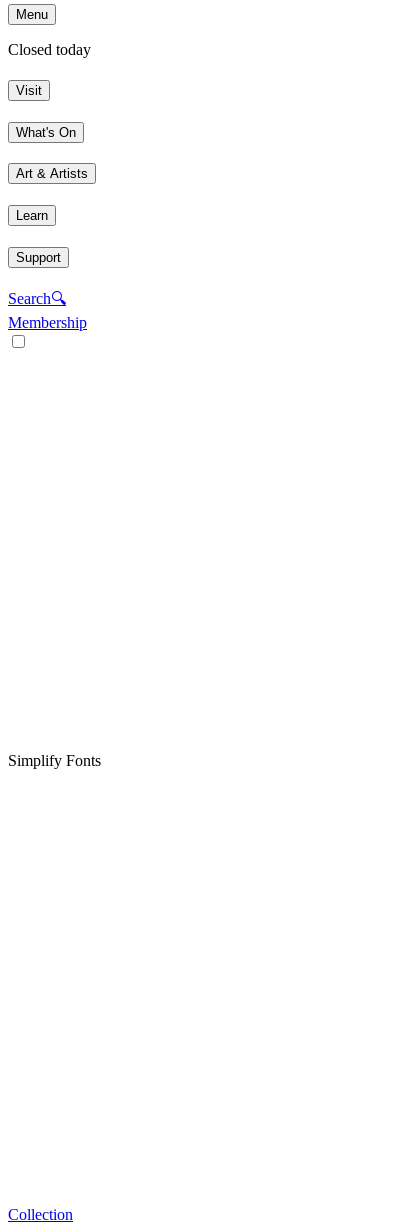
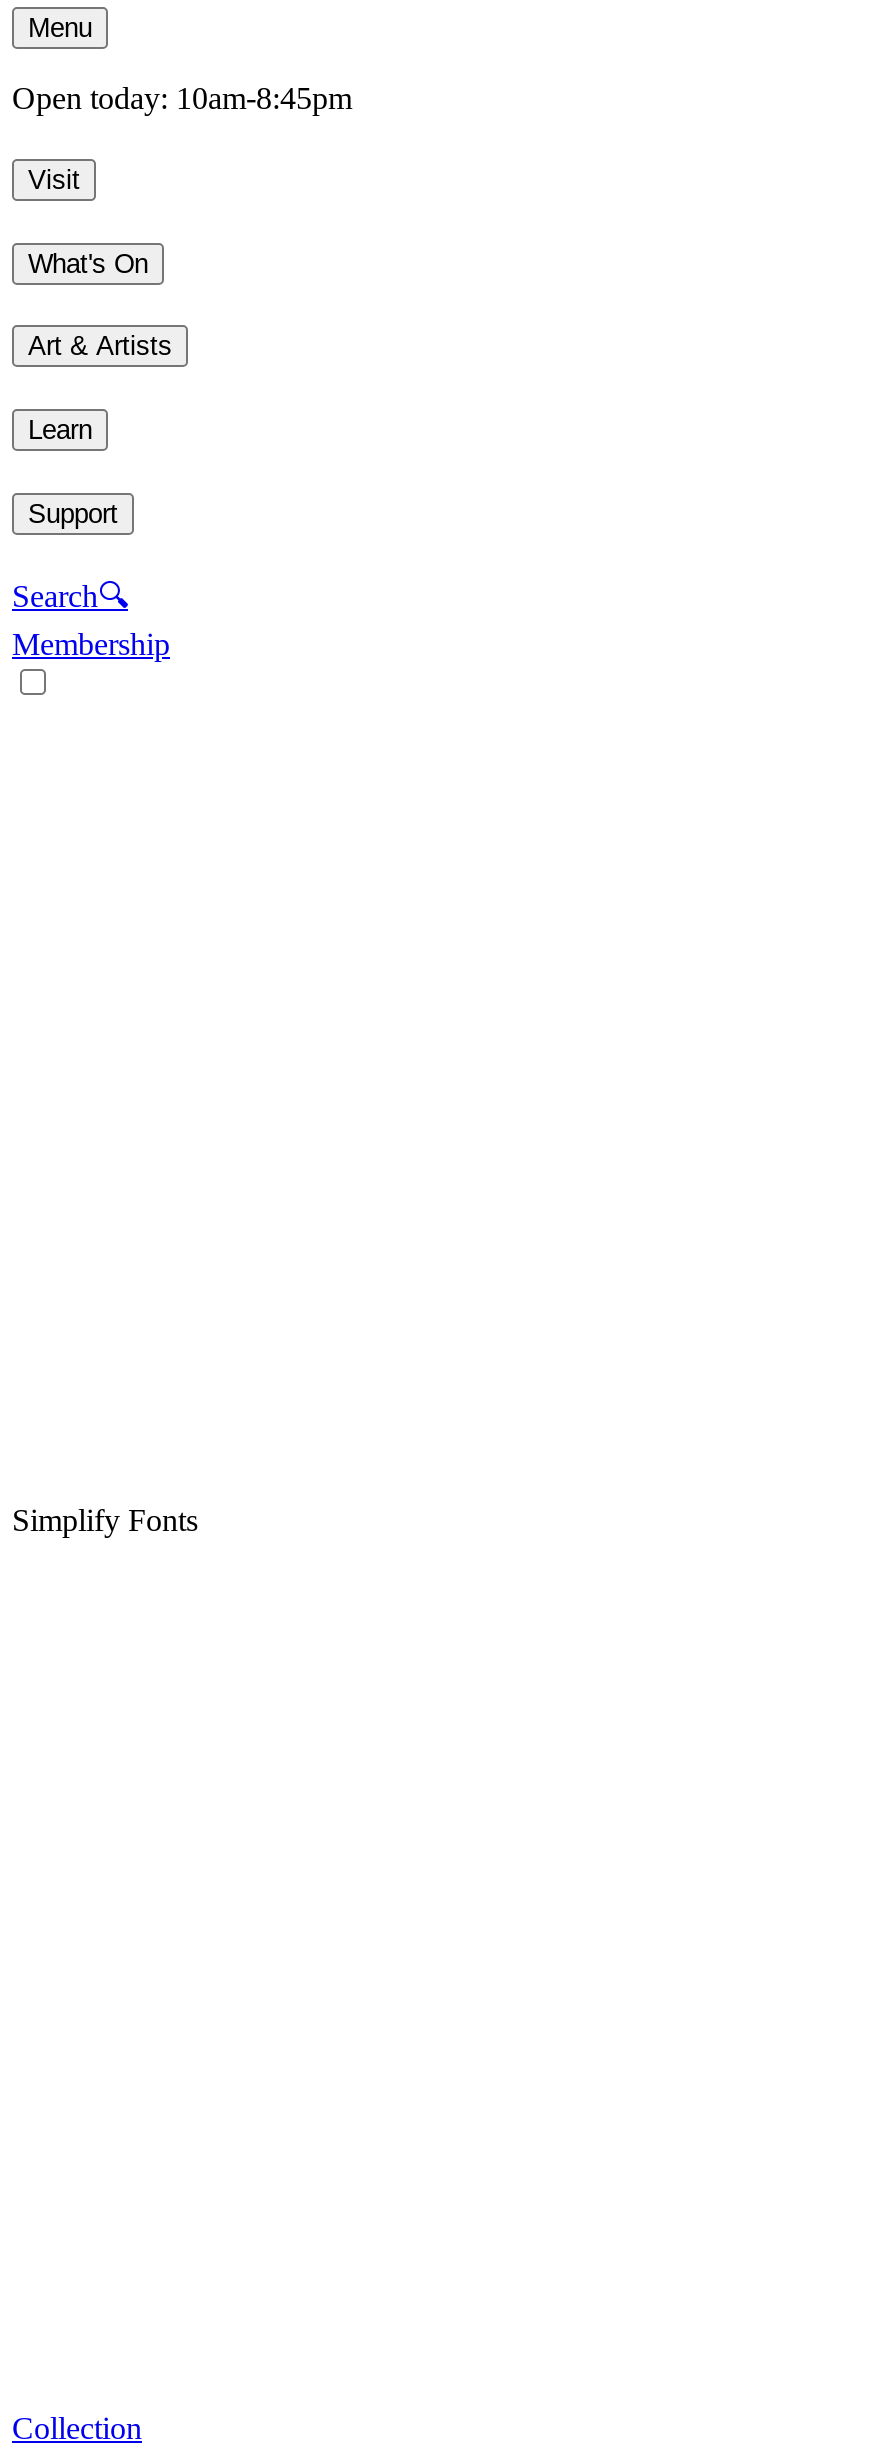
- Closed today
+ Open today: 10am-8:45pm
